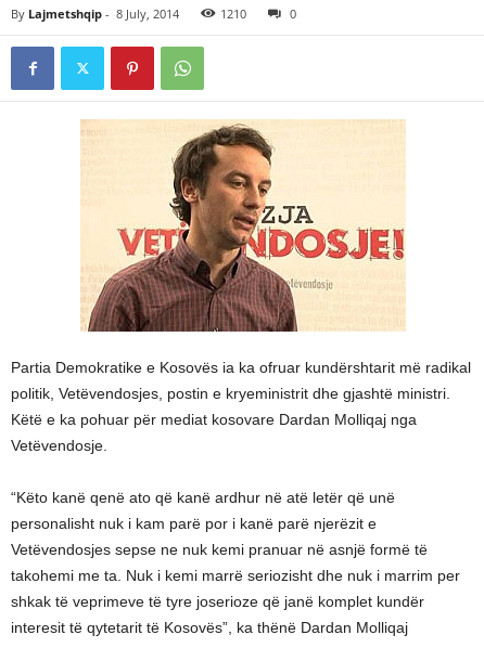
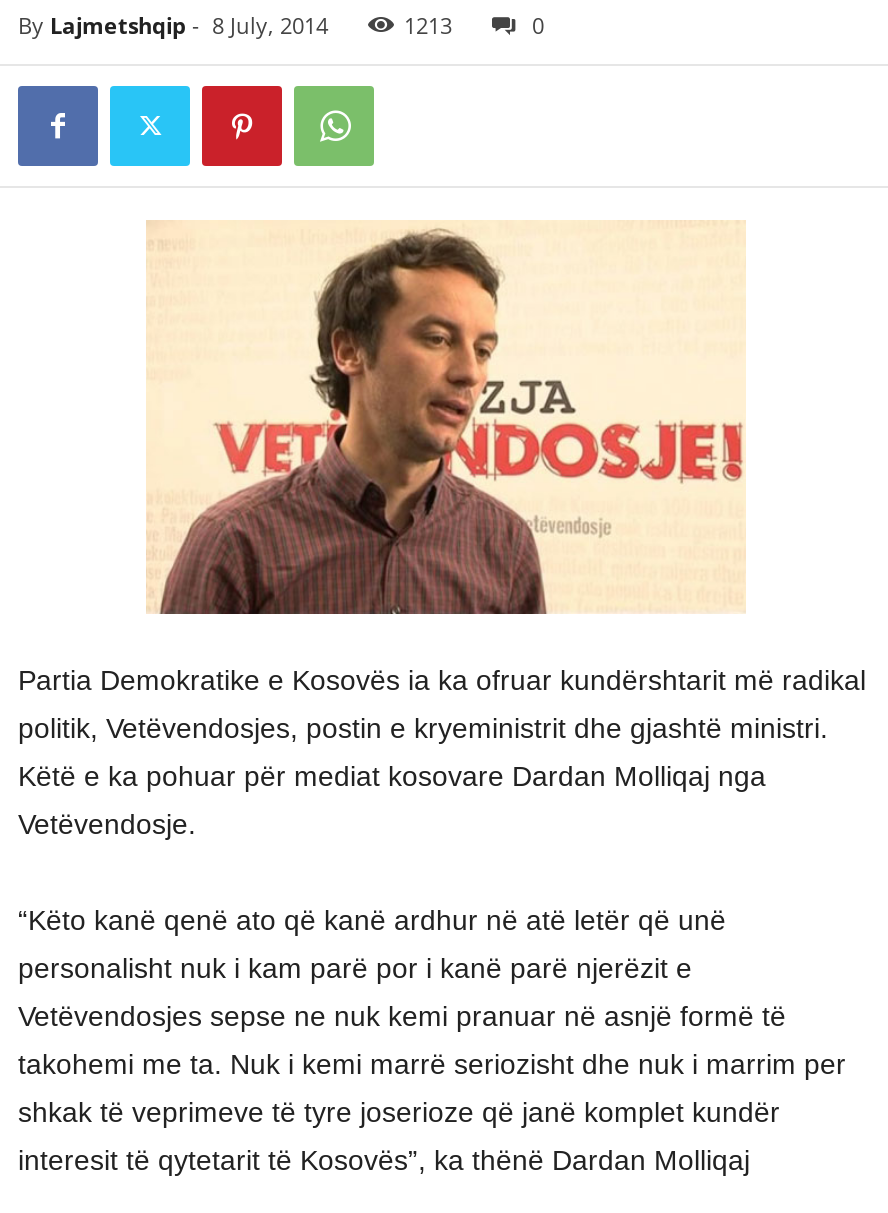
- 1210
+ 1213
